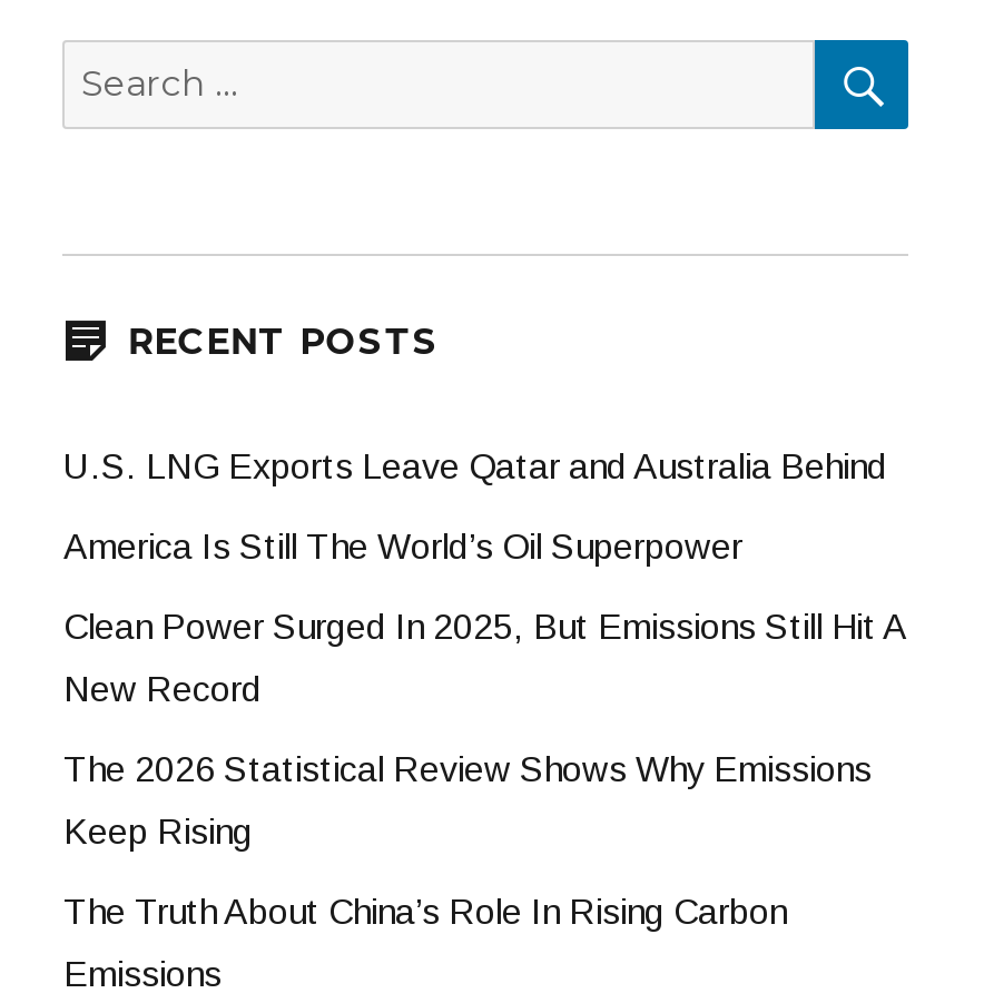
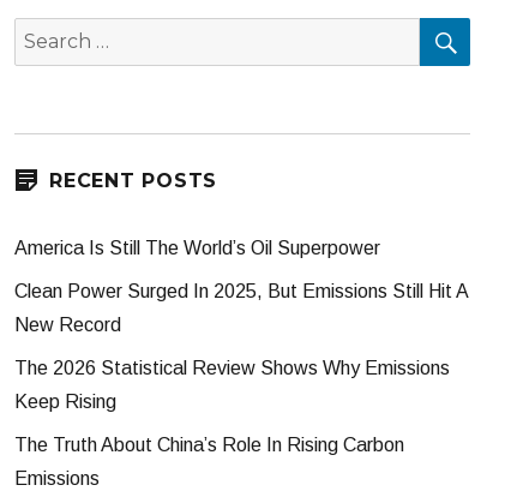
- U.S. LNG Exports Leave Qatar and Australia Behind
